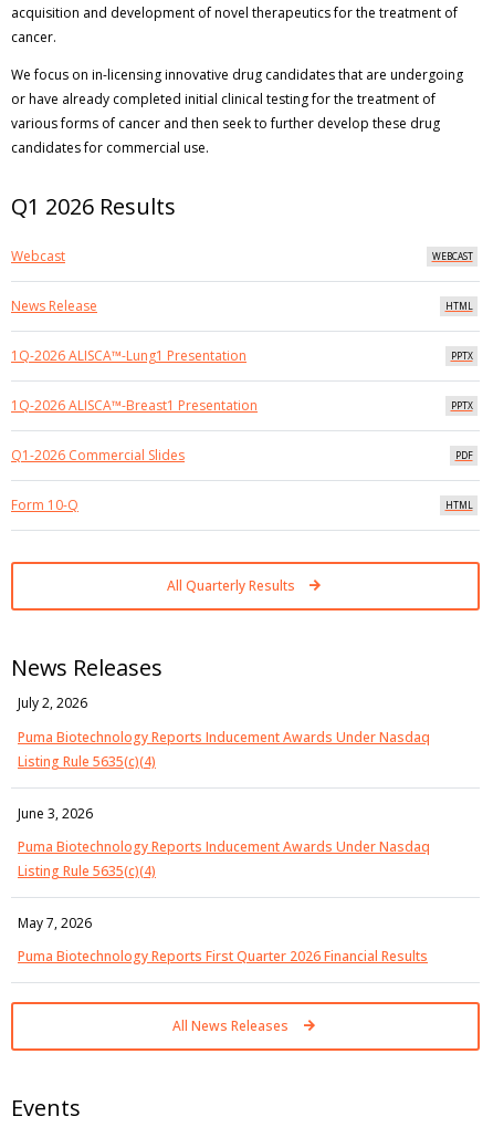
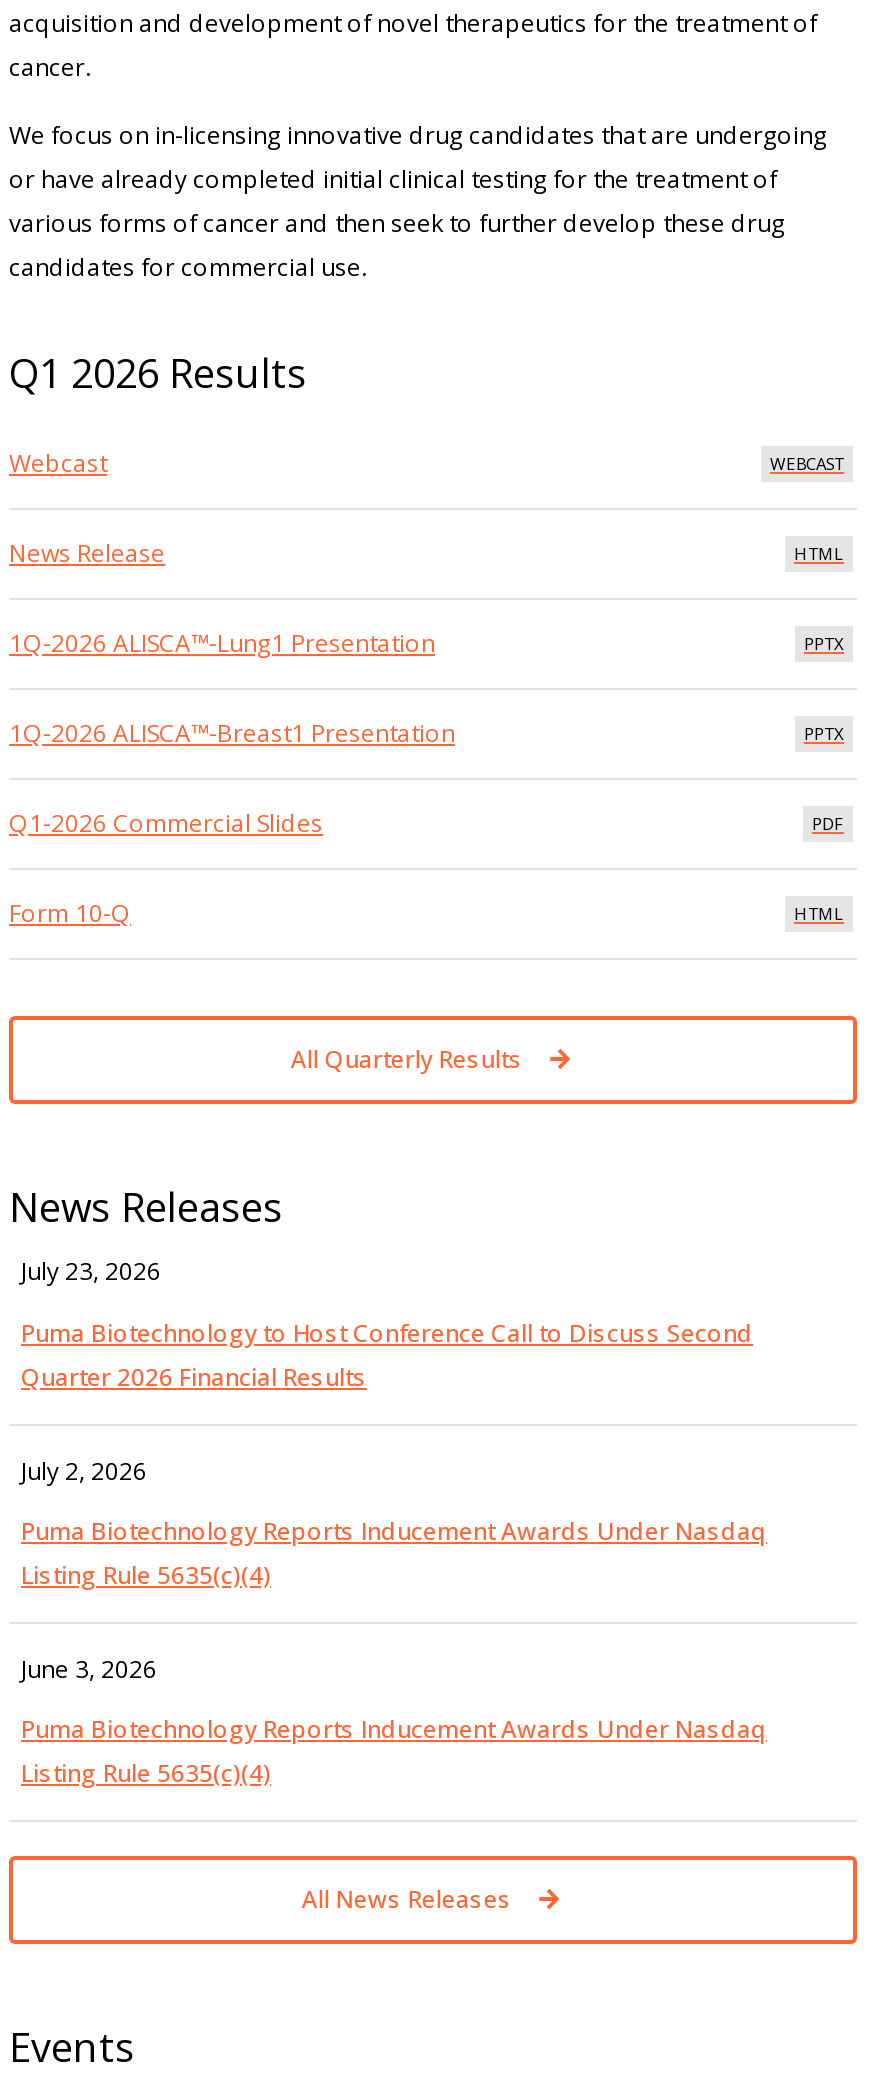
+ July 23, 2026
+ Puma Biotechnology to Host Conference Call to Discuss Second
+ Quarter 2026 Financial Results

moved down: July 2, 2026 | Puma Biotechnology Reports Inducement Awards Under Nasdaq | Listing Rule 5635(c)(4) | June 3, 2026 | Puma Biotechnology Reports Inducement Awards Under Nasdaq | Listing Rule 5635(c)(4)

- May 7, 2026
- Puma Biotechnology Reports First Quarter 2026 Financial Results
